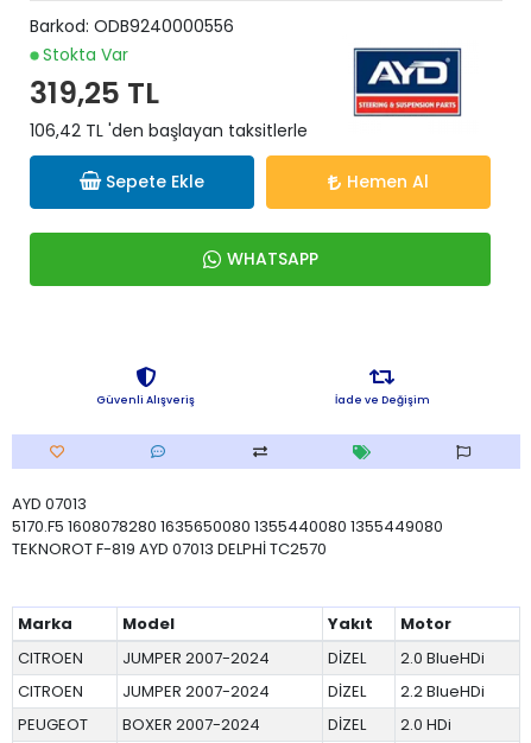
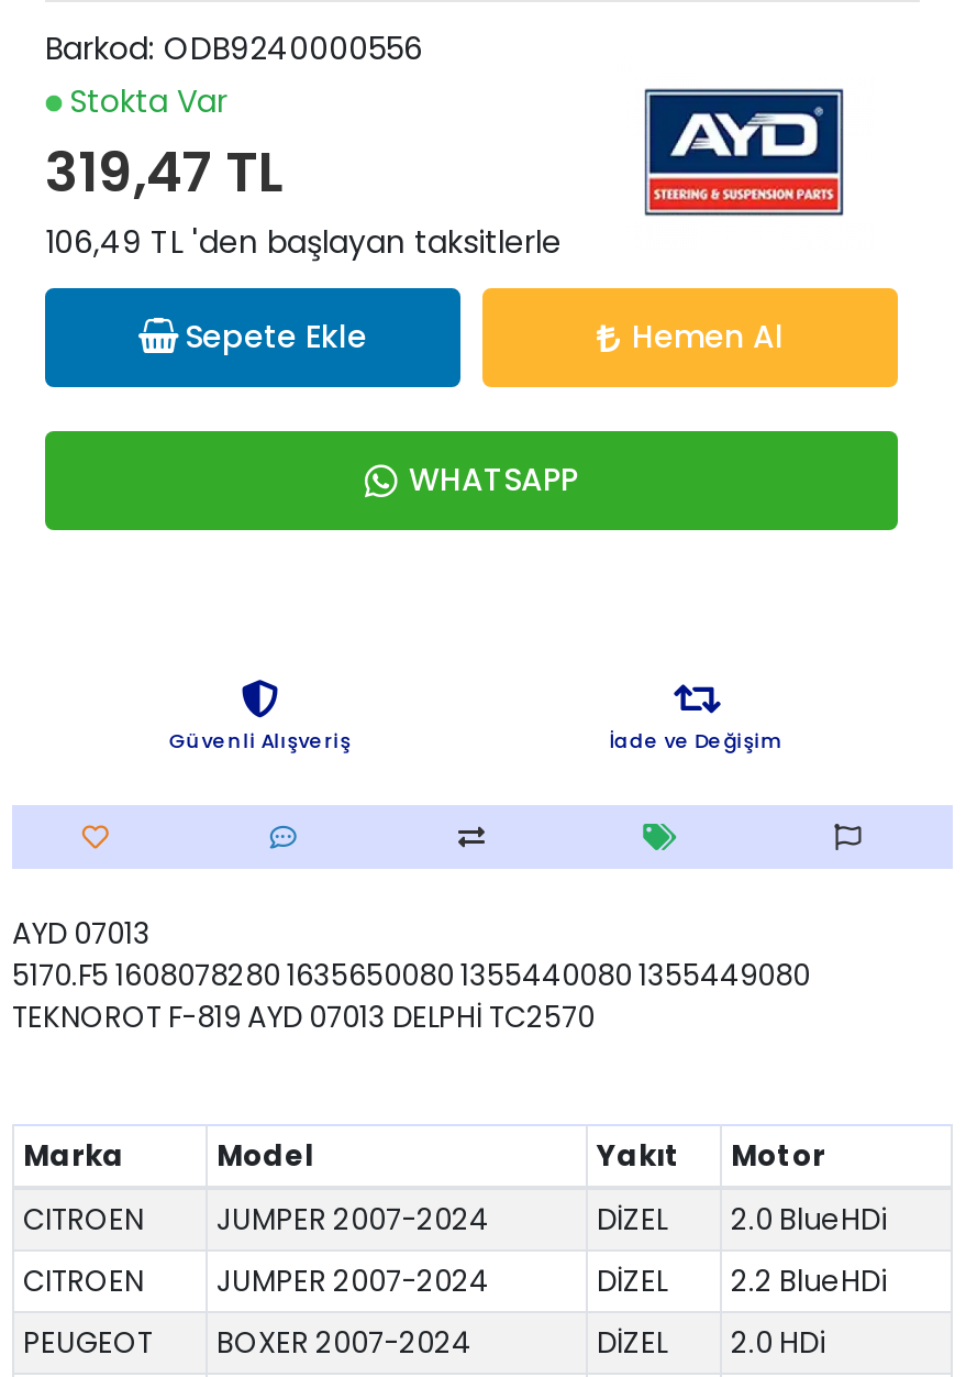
- 319,25 TL
+ 319,47 TL

- 106,42 TL 'den başlayan taksitlerle
+ 106,49 TL 'den başlayan taksitlerle
